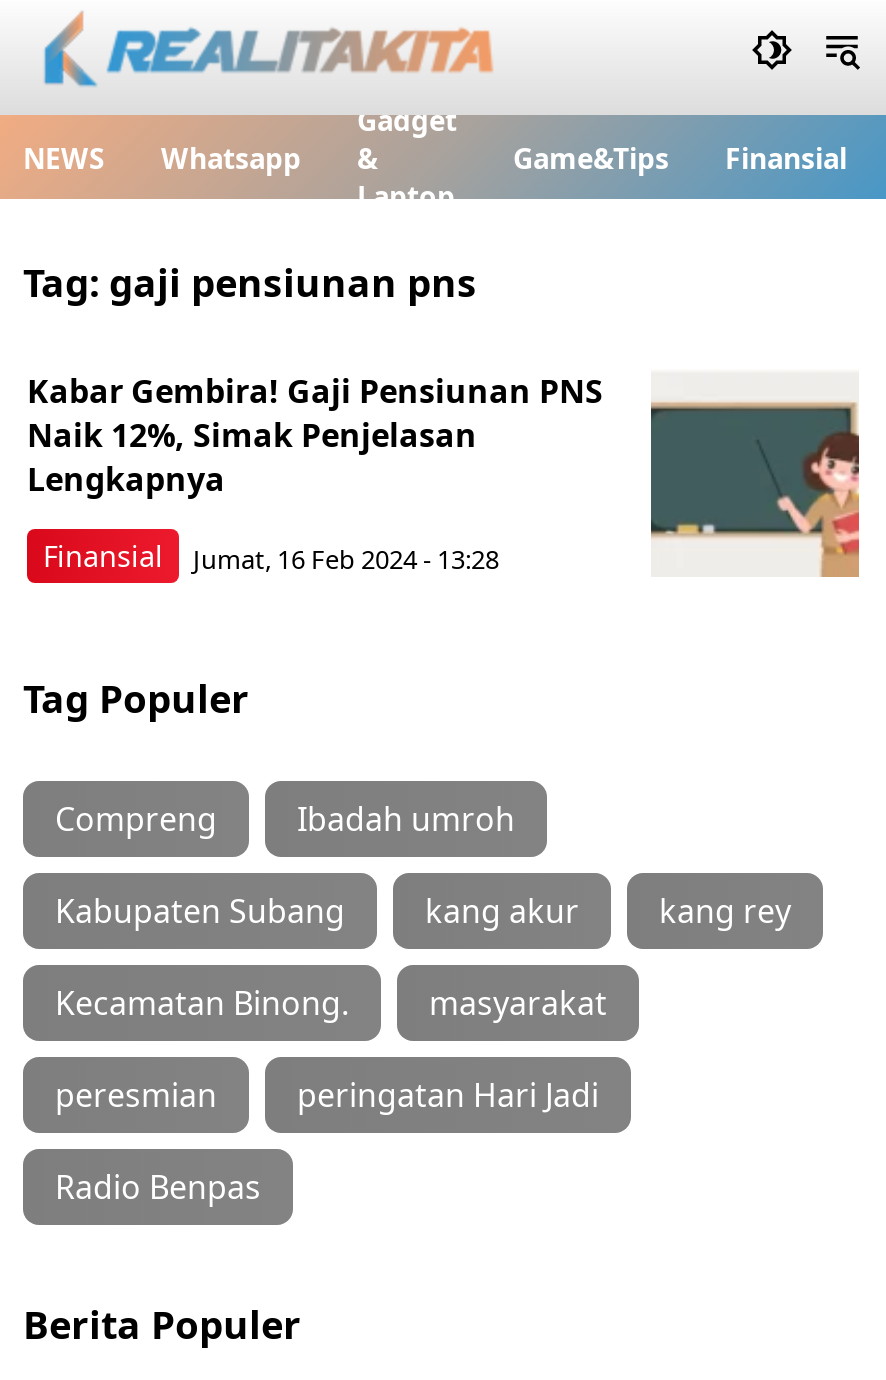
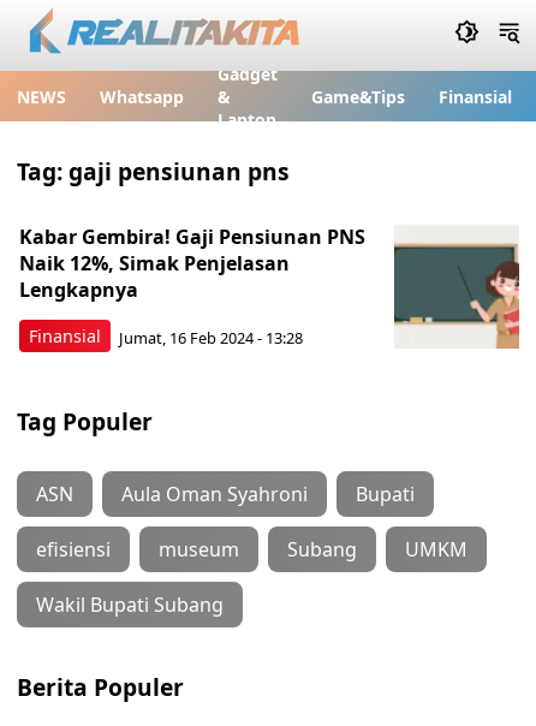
- Compreng
- Ibadah umroh
- Kabupaten Subang
- kang akur
- kang rey
- Kecamatan Binong.
- masyarakat
- peresmian
- peringatan Hari Jadi
- Radio Benpas
+ ASN
+ Aula Oman Syahroni
+ Bupati
+ efisiensi
+ museum
+ Subang
+ UMKM
+ Wakil Bupati Subang
